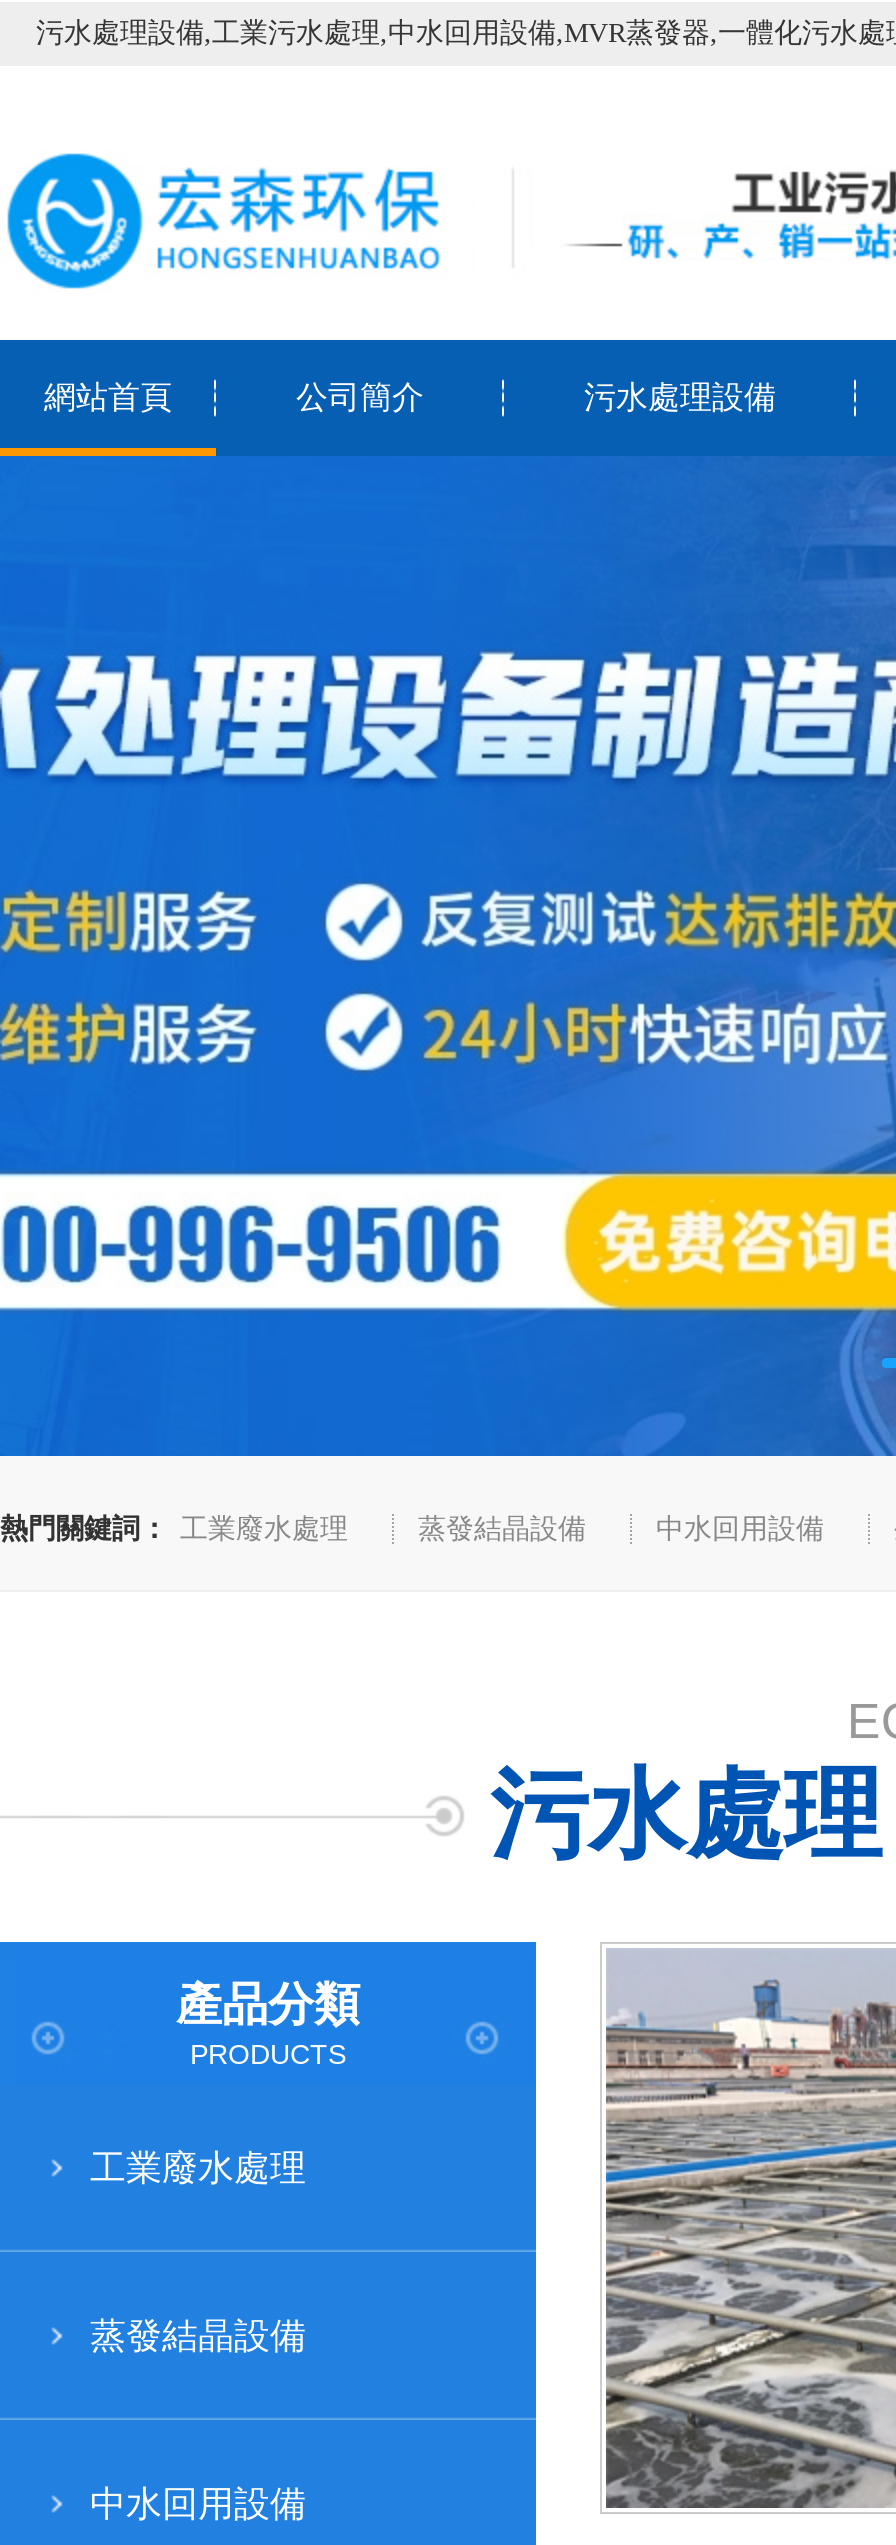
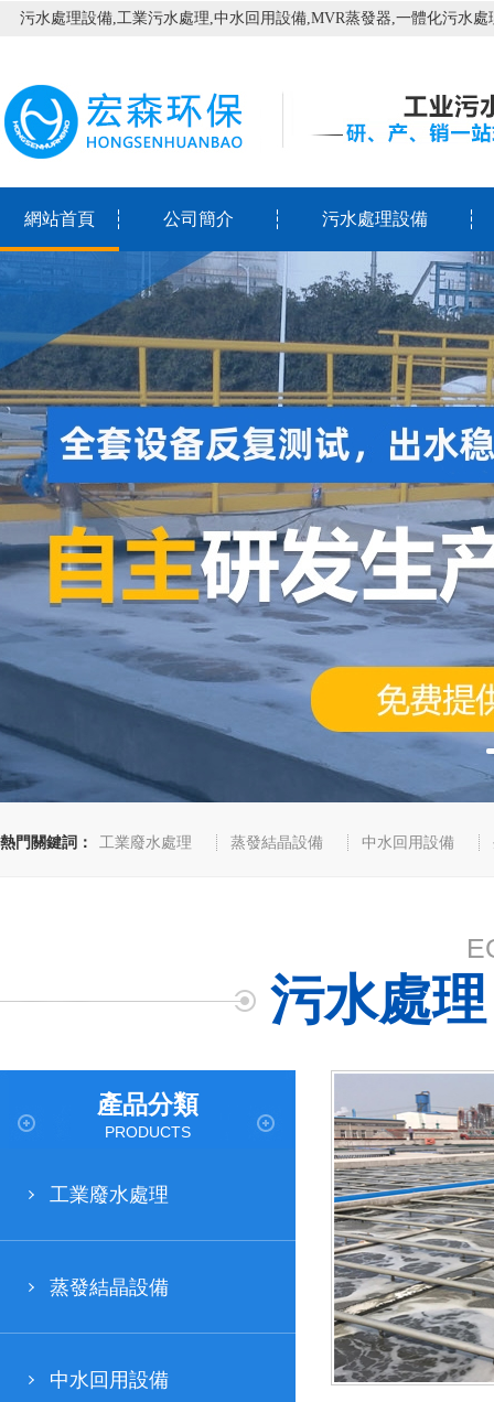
- [image]
+ [image]
